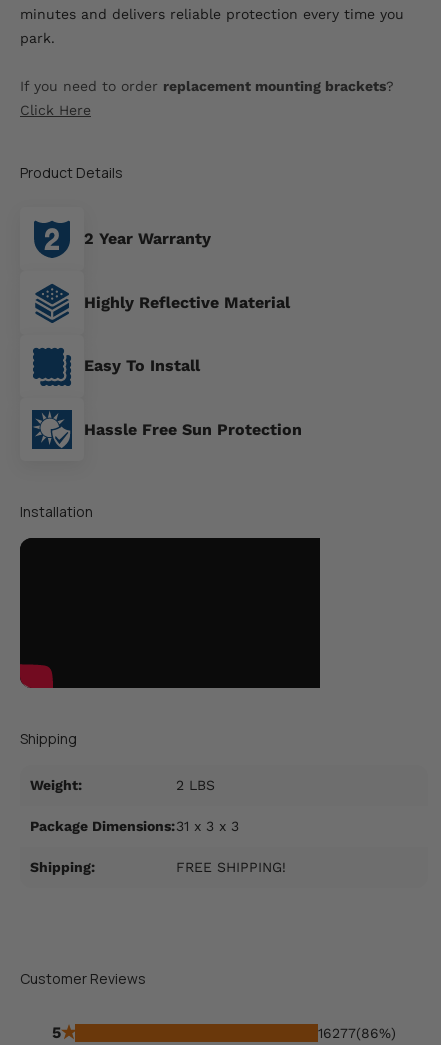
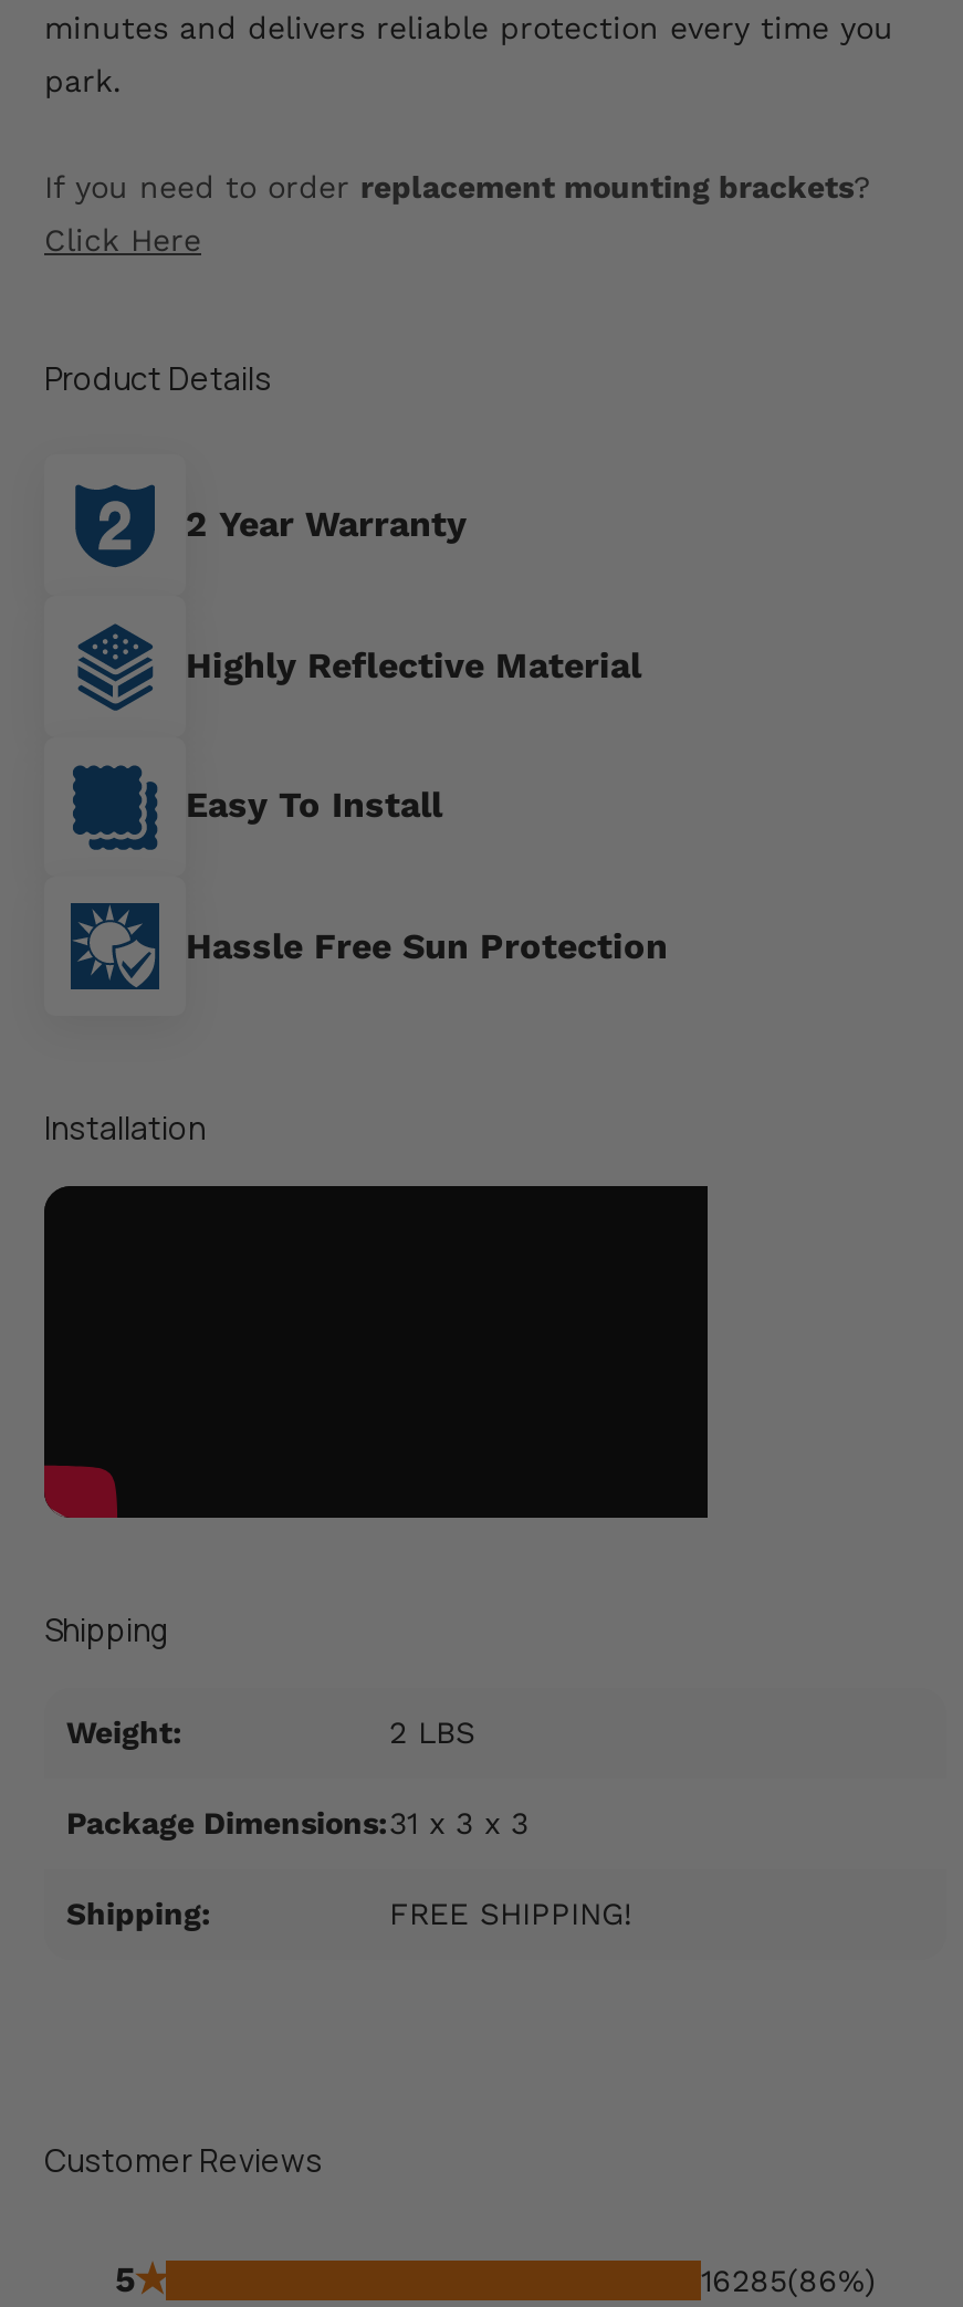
- 16277(86%)
+ 16285(86%)
